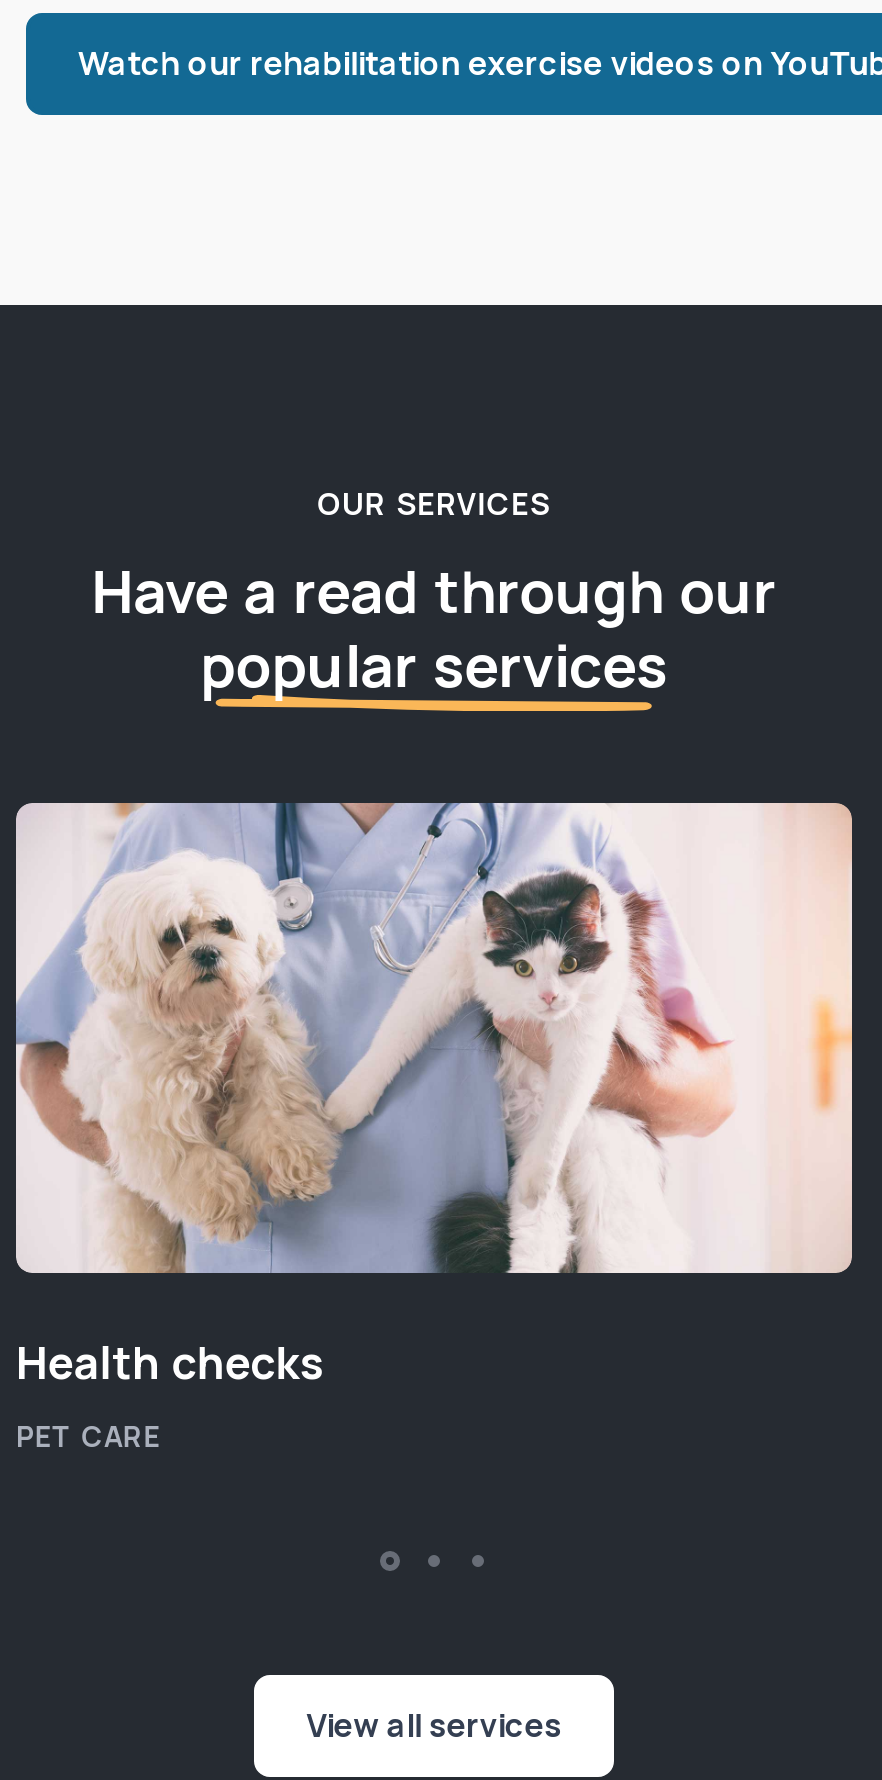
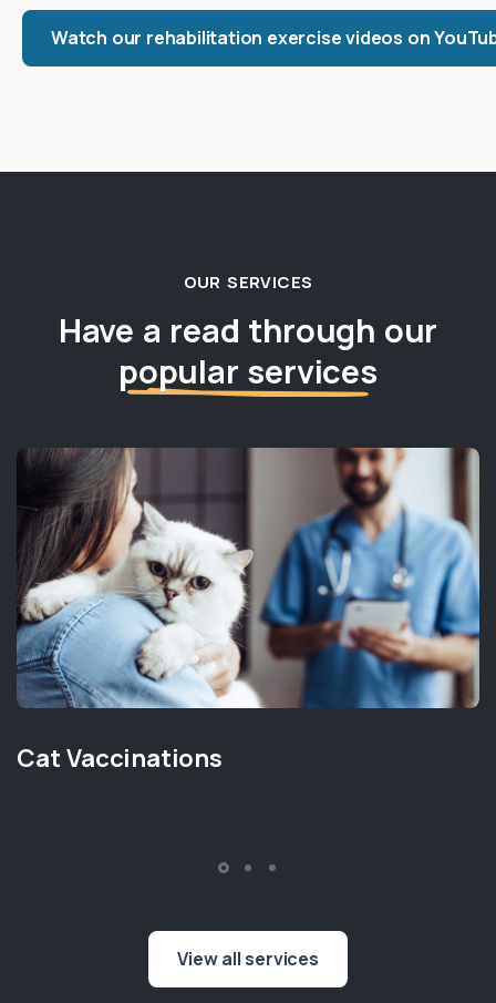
- [image]
- Health checks
- PET CARE
+ [image]
+ Cat Vaccinations
